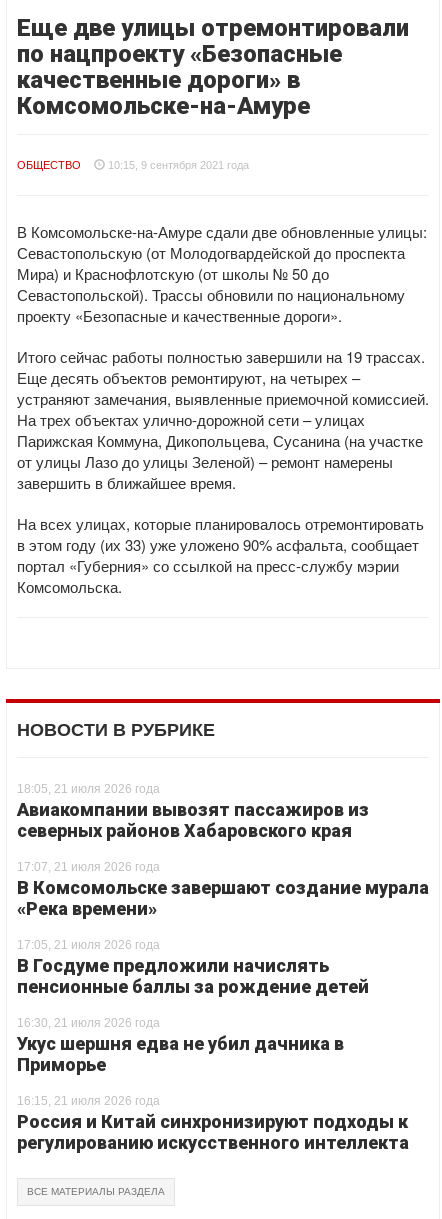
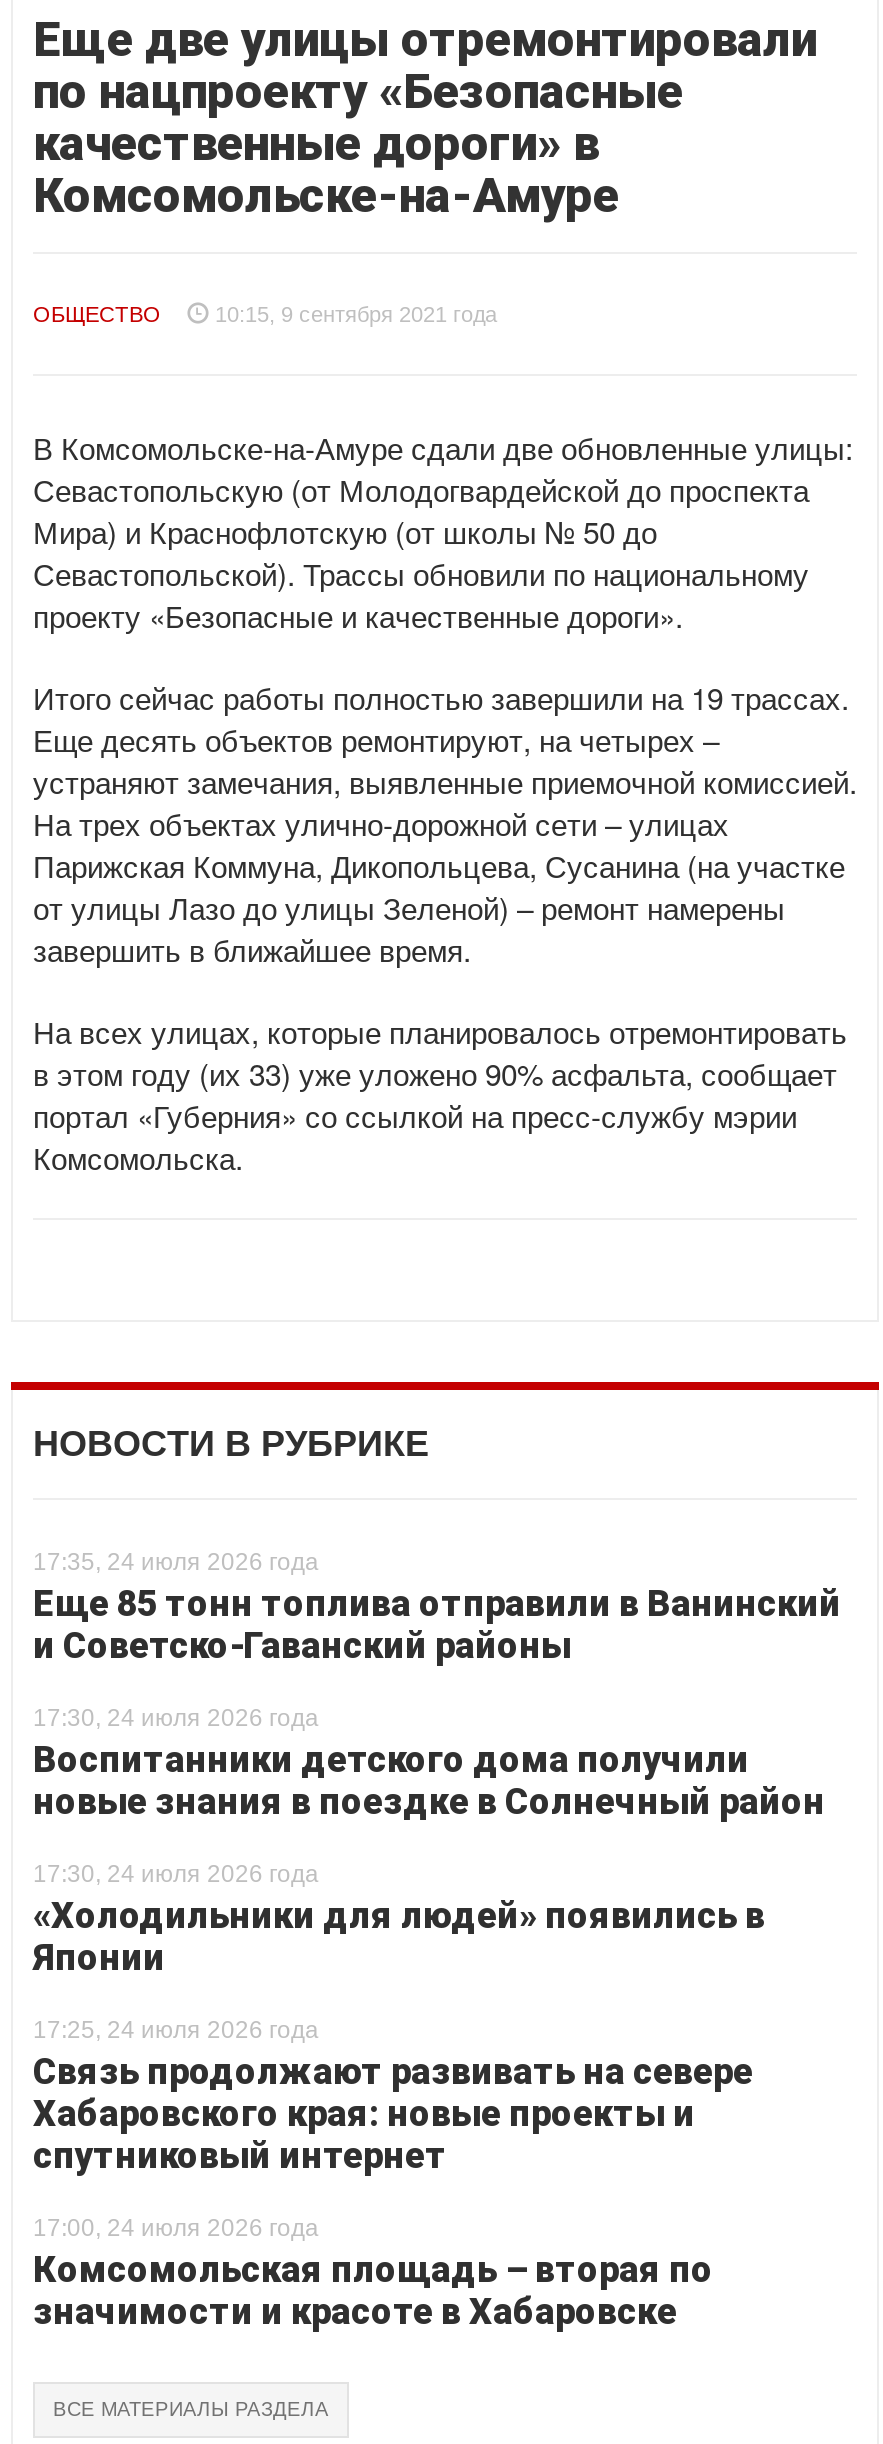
- 18:05, 21 июля 2026 года
- Авиакомпании вывозят пассажиров из
- северных районов Хабаровского края
+ 17:35, 24 июля 2026 года
+ Еще 85 тонн топлива отправили в Ванинский
+ и Советско-Гаванский районы

- 17:07, 21 июля 2026 года
- В Комсомольске завершают создание мурала
- «Река времени»
+ 17:30, 24 июля 2026 года
+ Воспитанники детского дома получили
+ новые знания в поездке в Солнечный район

- 17:05, 21 июля 2026 года
- В Госдуме предложили начислять
- пенсионные баллы за рождение детей
+ 17:30, 24 июля 2026 года
+ «Холодильники для людей» появились в
+ Японии

- 16:30, 21 июля 2026 года
- Укус шершня едва не убил дачника в
- Приморье
+ 17:25, 24 июля 2026 года
+ Связь продолжают развивать на севере
+ Хабаровского края: новые проекты и
+ спутниковый интернет

- 16:15, 21 июля 2026 года
- Россия и Китай синхронизируют подходы к
- регулированию искусственного интеллекта
+ 17:00, 24 июля 2026 года
+ Комсомольская площадь – вторая по
+ значимости и красоте в Хабаровске
